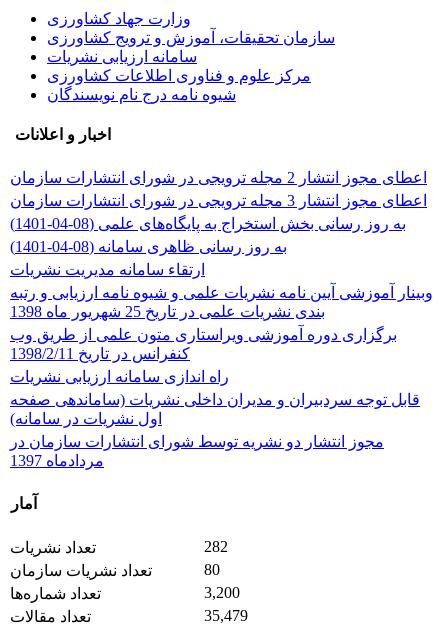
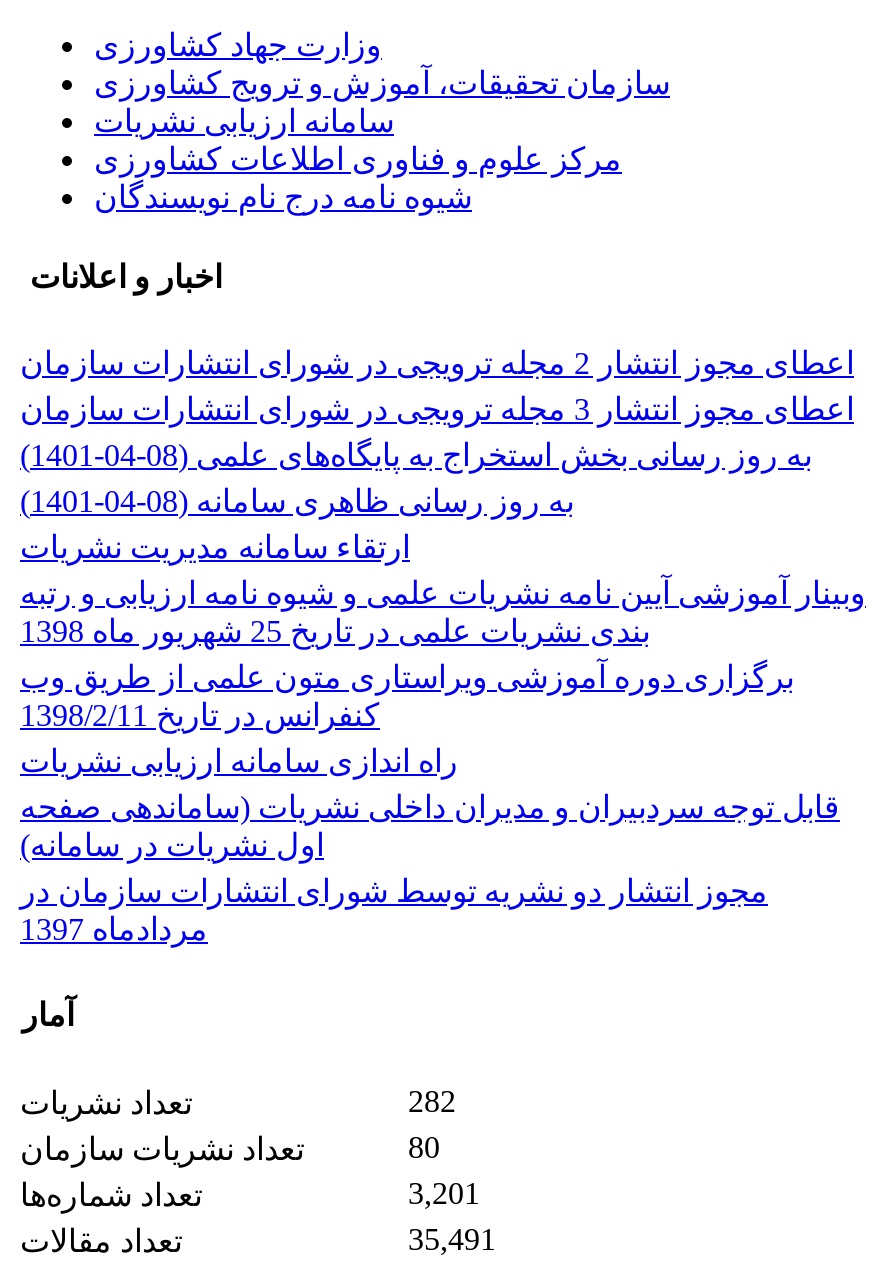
- 3,200
+ 3,201

- 35,479
+ 35,491
